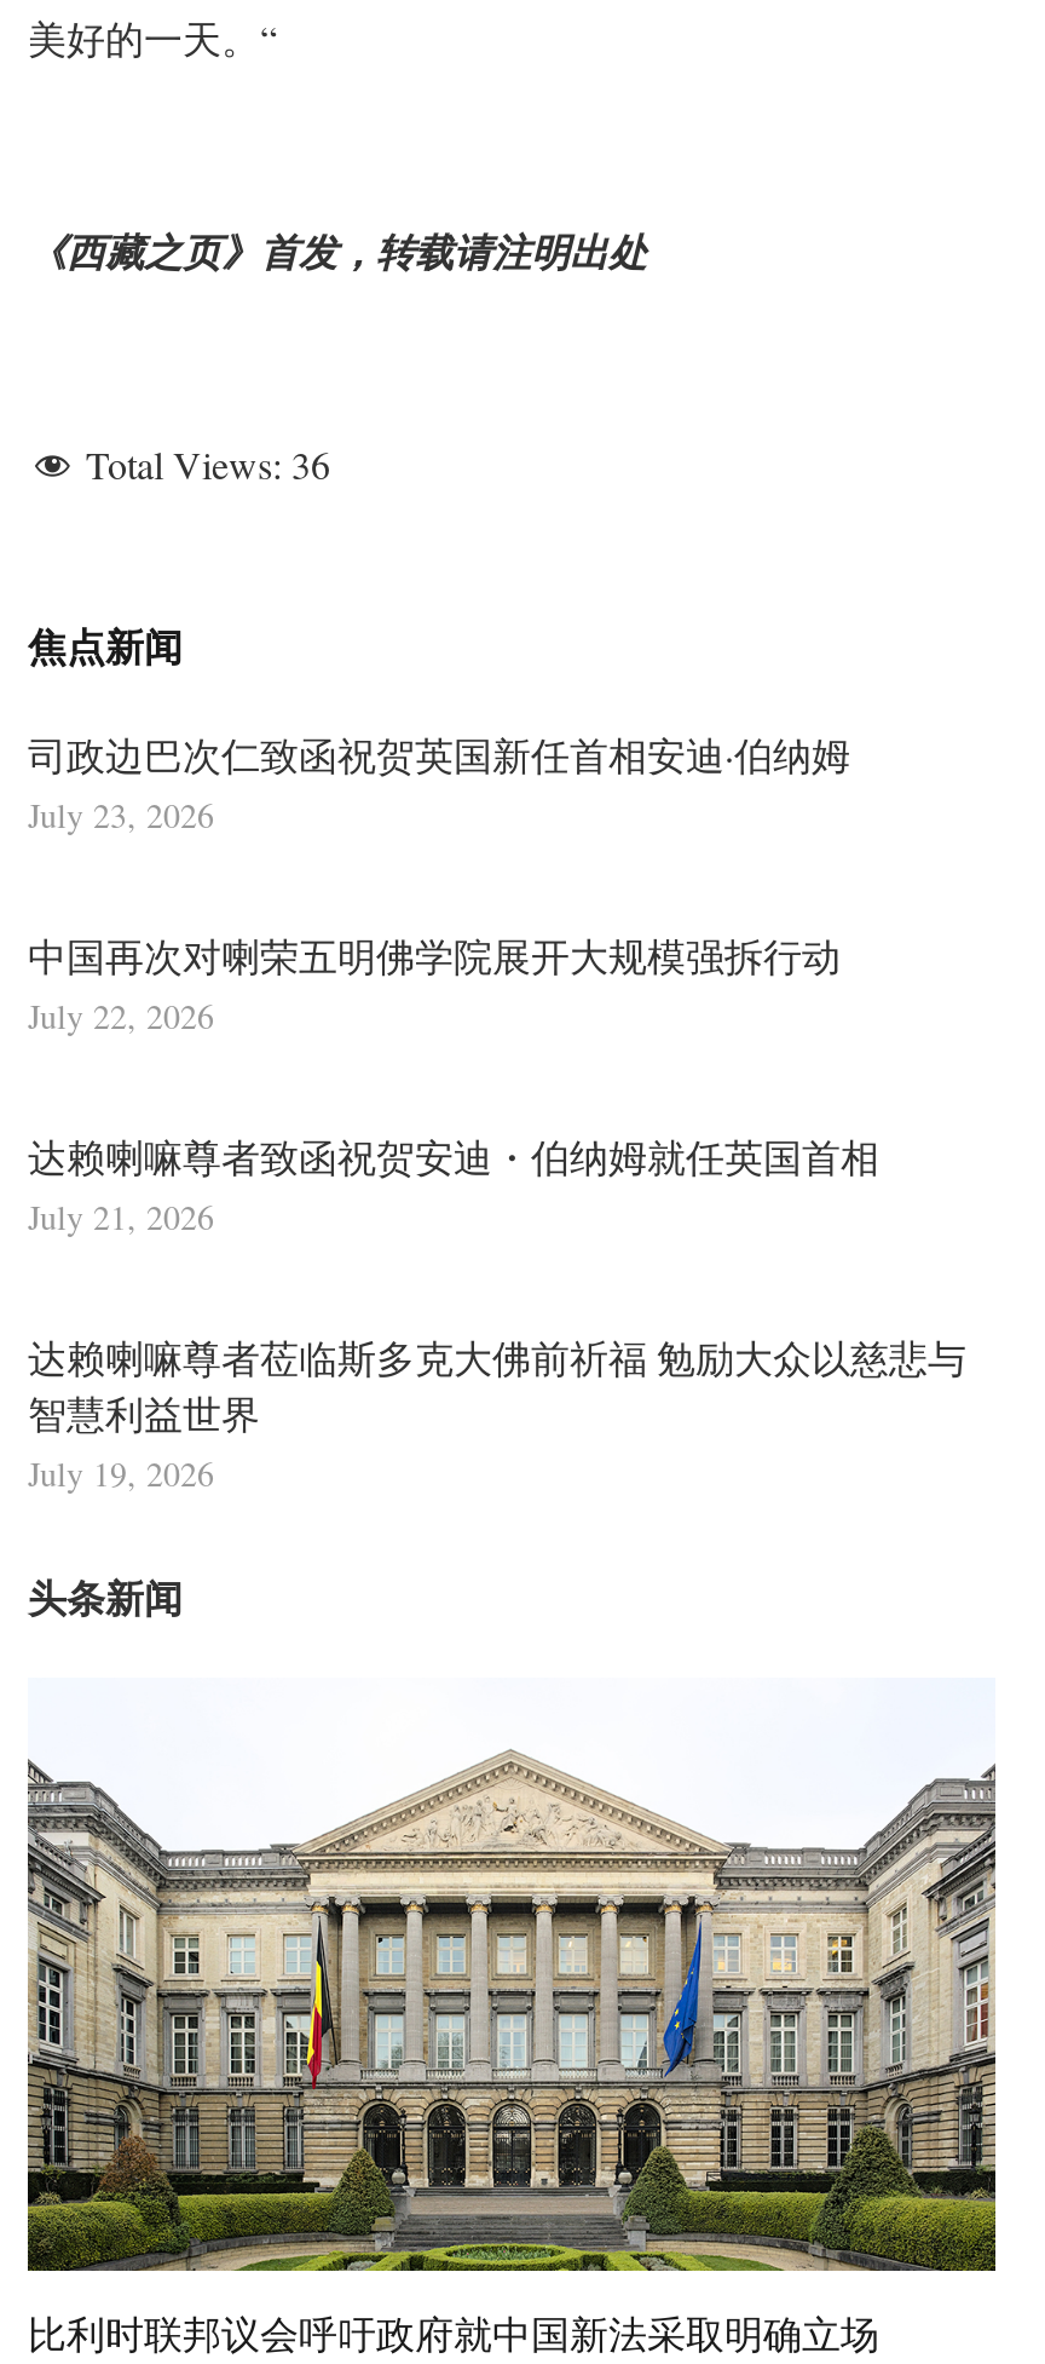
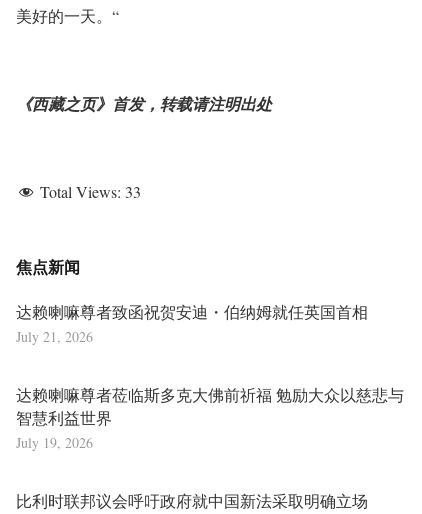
- Total Views: 36
+ Total Views: 33

- 司政边巴次仁致函祝贺英国新任首相安迪·伯纳姆
- July 23, 2026
- 中国再次对喇荣五明佛学院展开大规模强拆行动
- July 22, 2026

- 头条新闻

- [image]
